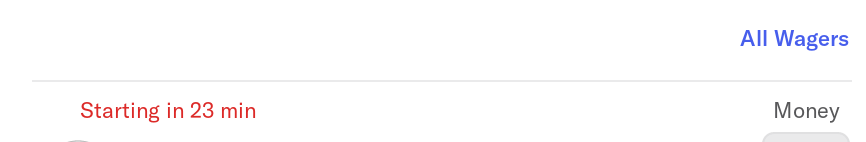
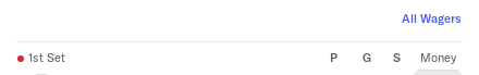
- Starting in 23 min
+ 1st Set
+ P
+ G
+ S
